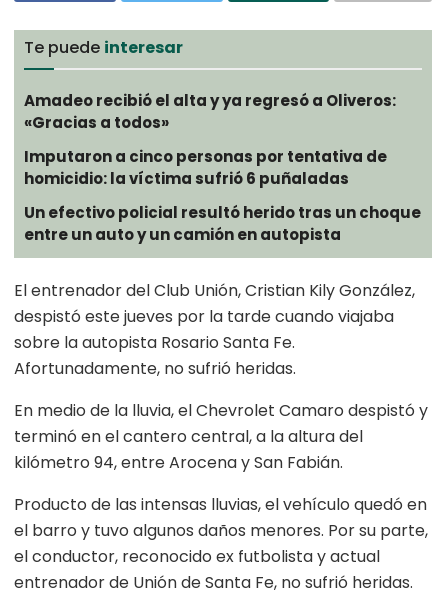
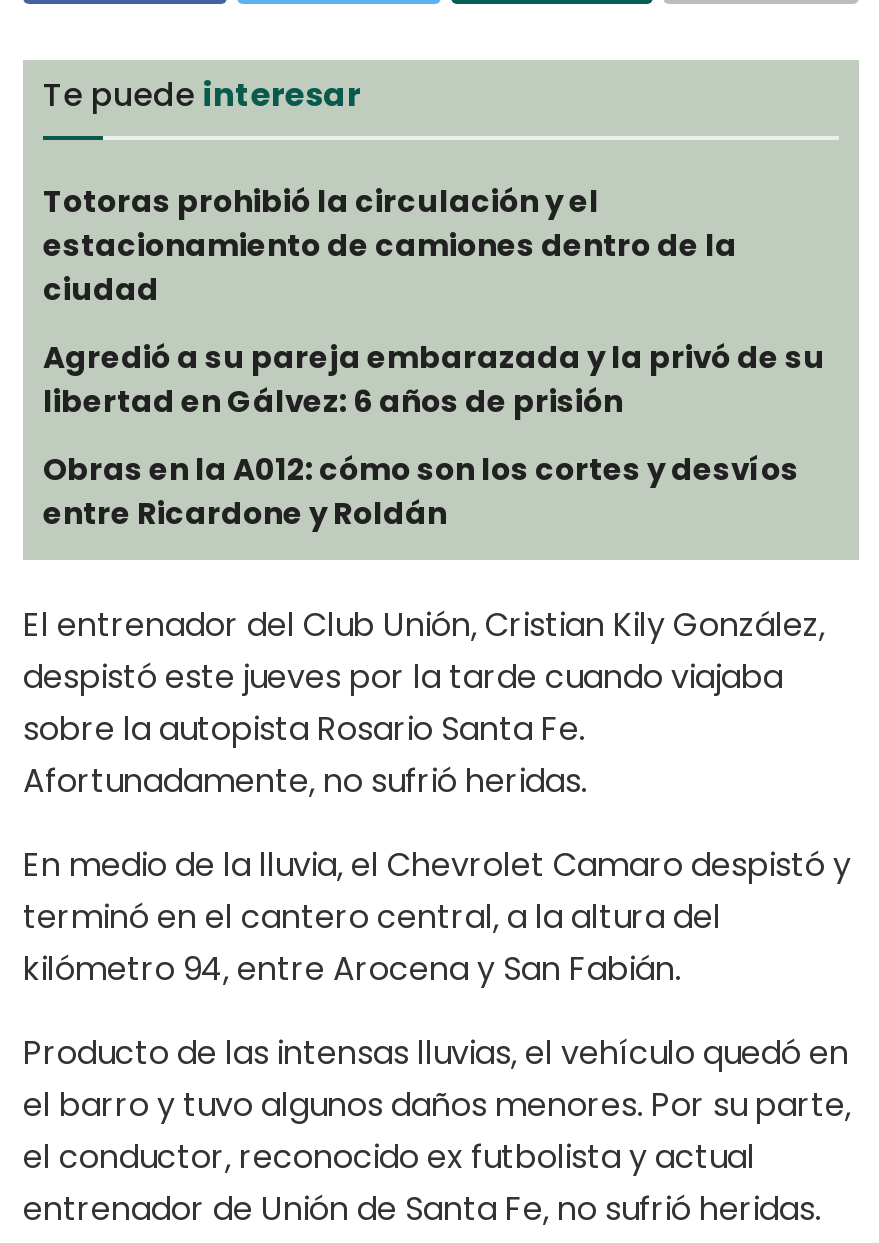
- Amadeo recibió el alta y ya regresó a Oliveros:
- «Gracias a todos»
+ Totoras prohibió la circulación y el
+ estacionamiento de camiones dentro de la
+ ciudad

- Imputaron a cinco personas por tentativa de
- homicidio: la víctima sufrió 6 puñaladas
+ Agredió a su pareja embarazada y la privó de su
+ libertad en Gálvez: 6 años de prisión

- Un efectivo policial resultó herido tras un choque
- entre un auto y un camión en autopista
+ Obras en la A012: cómo son los cortes y desvíos
+ entre Ricardone y Roldán
